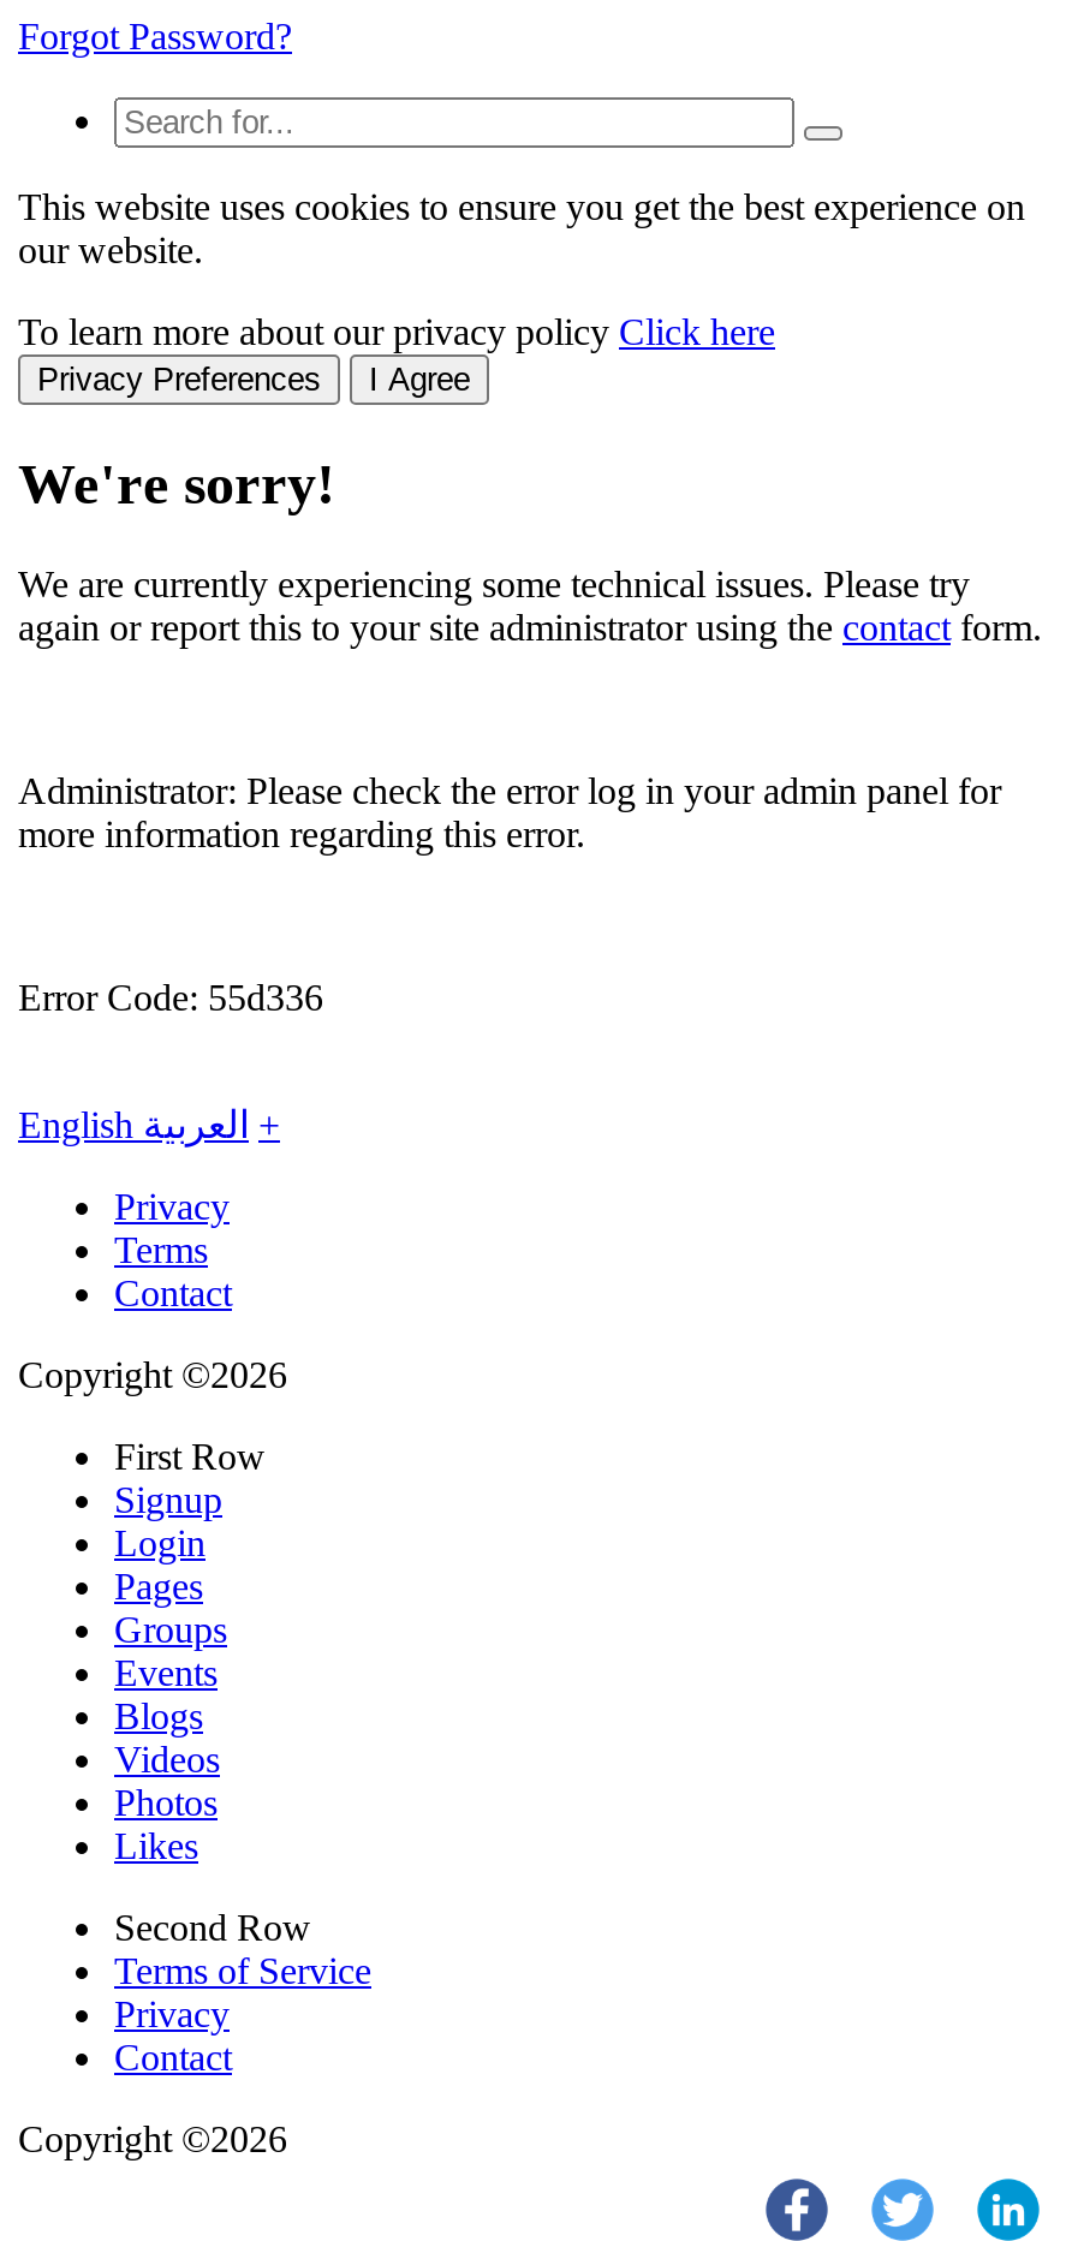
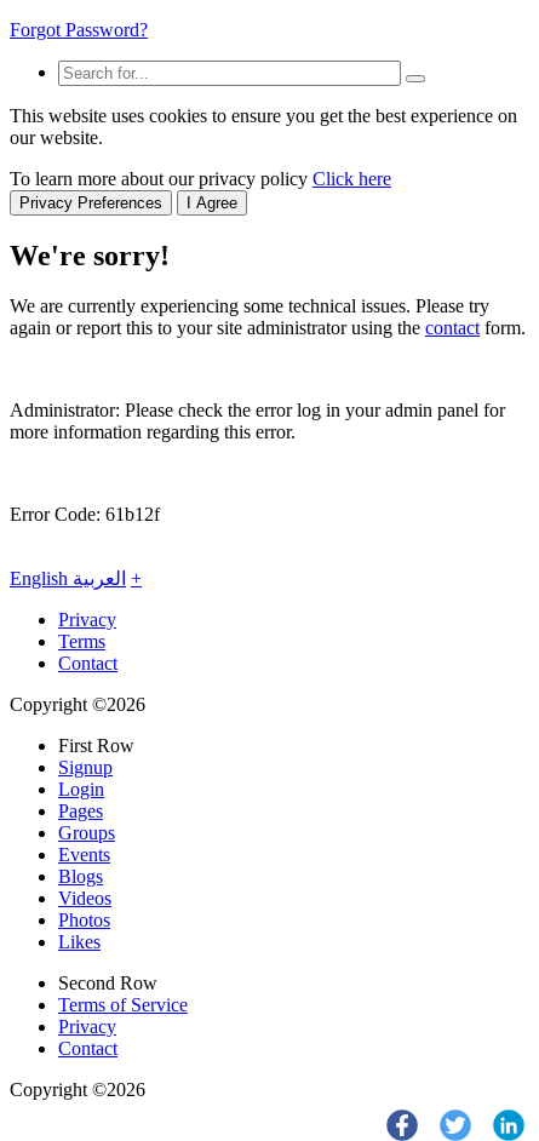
- Error Code: 55d336
+ Error Code: 61b12f
